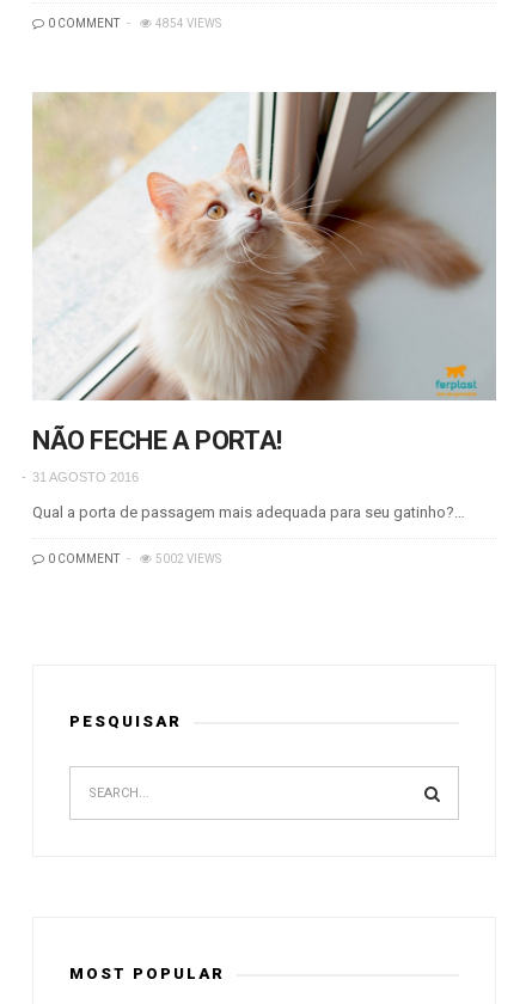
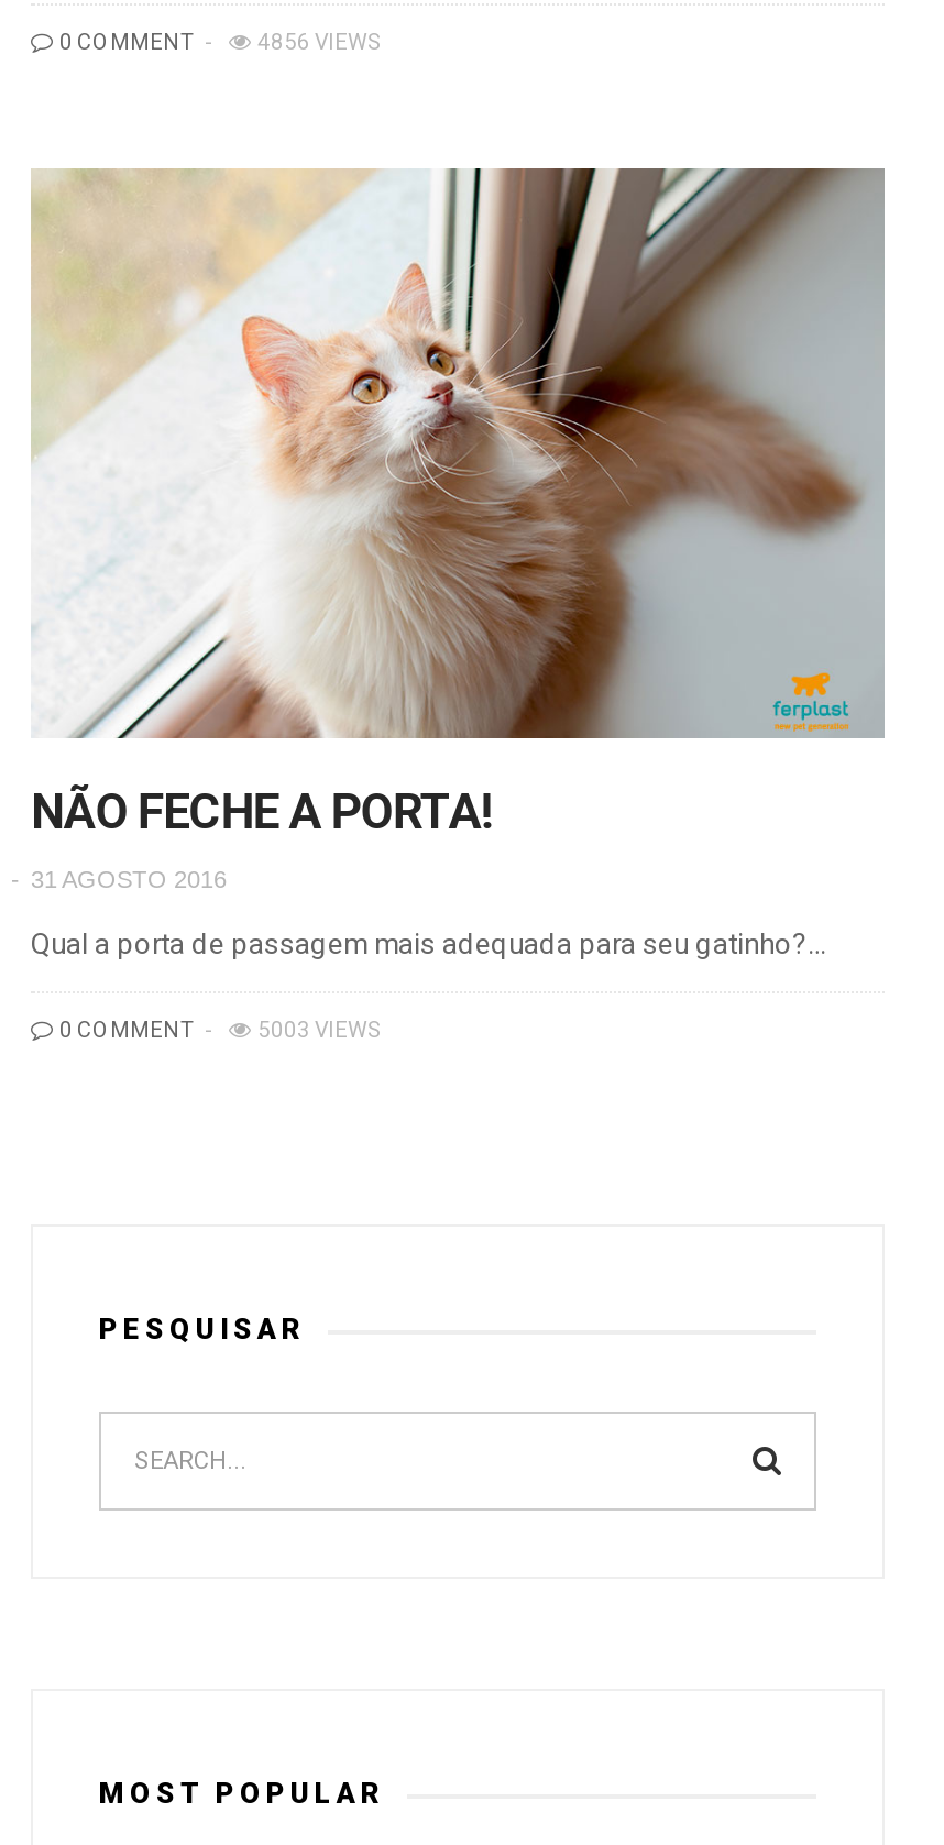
- 4854 VIEWS
+ 4856 VIEWS

- 5002 VIEWS
+ 5003 VIEWS
